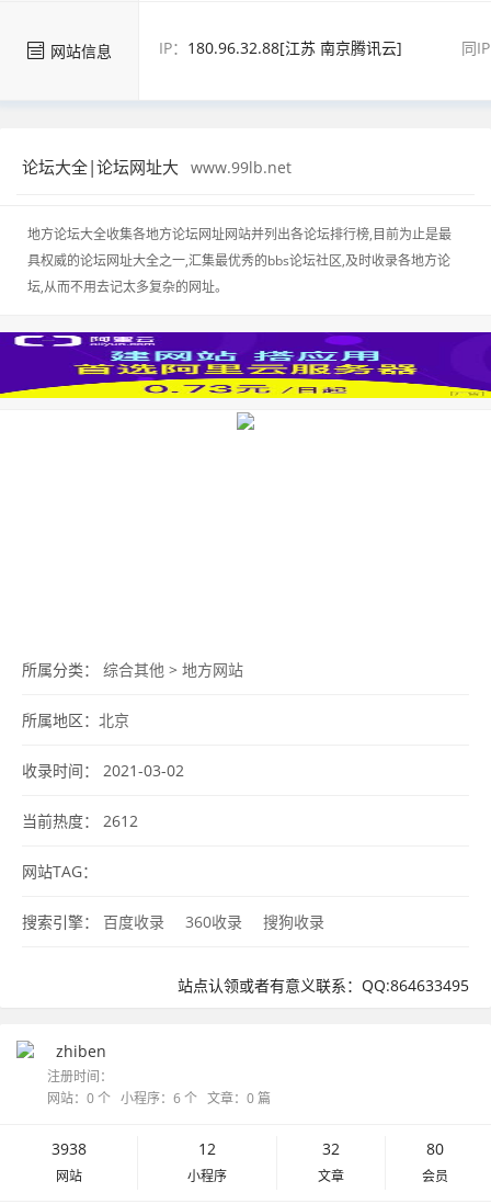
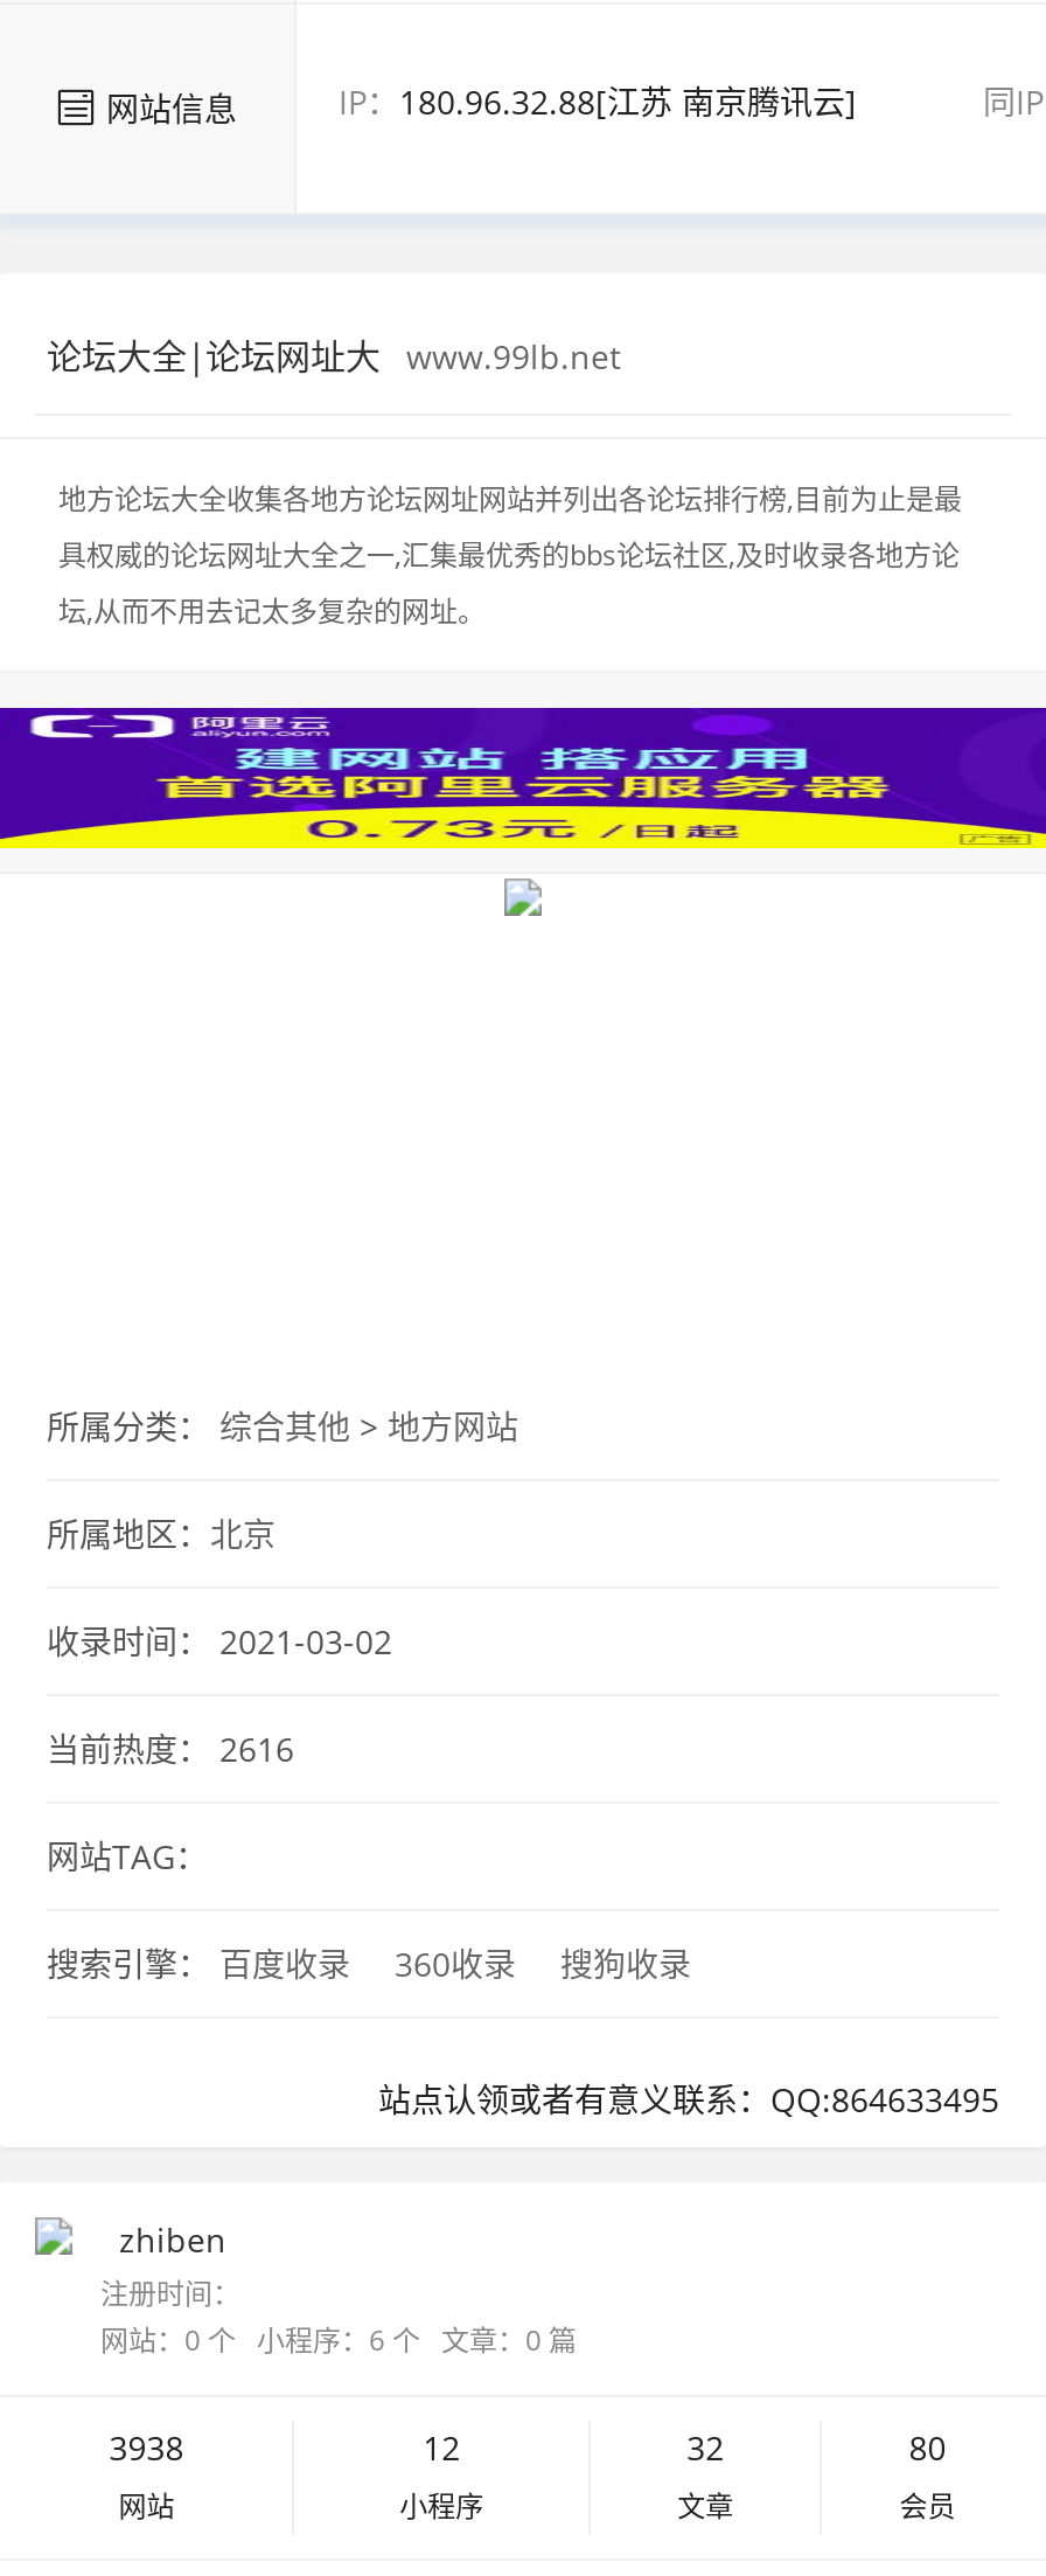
- 当前热度：2612
+ 当前热度：2616
